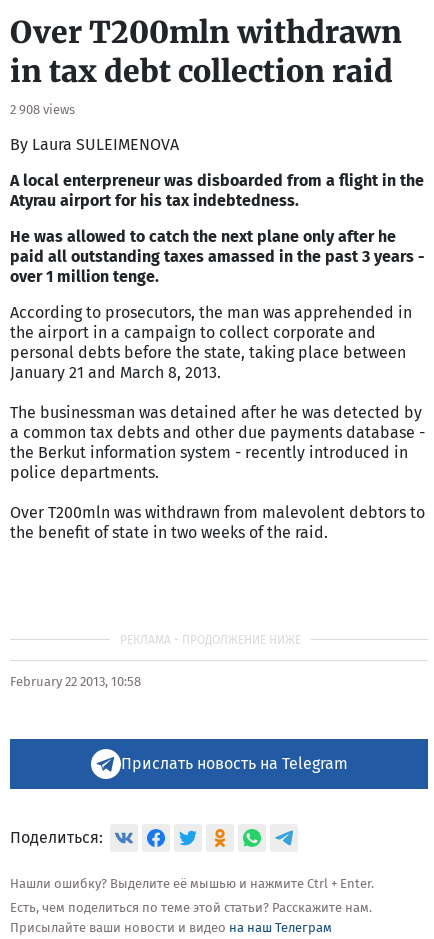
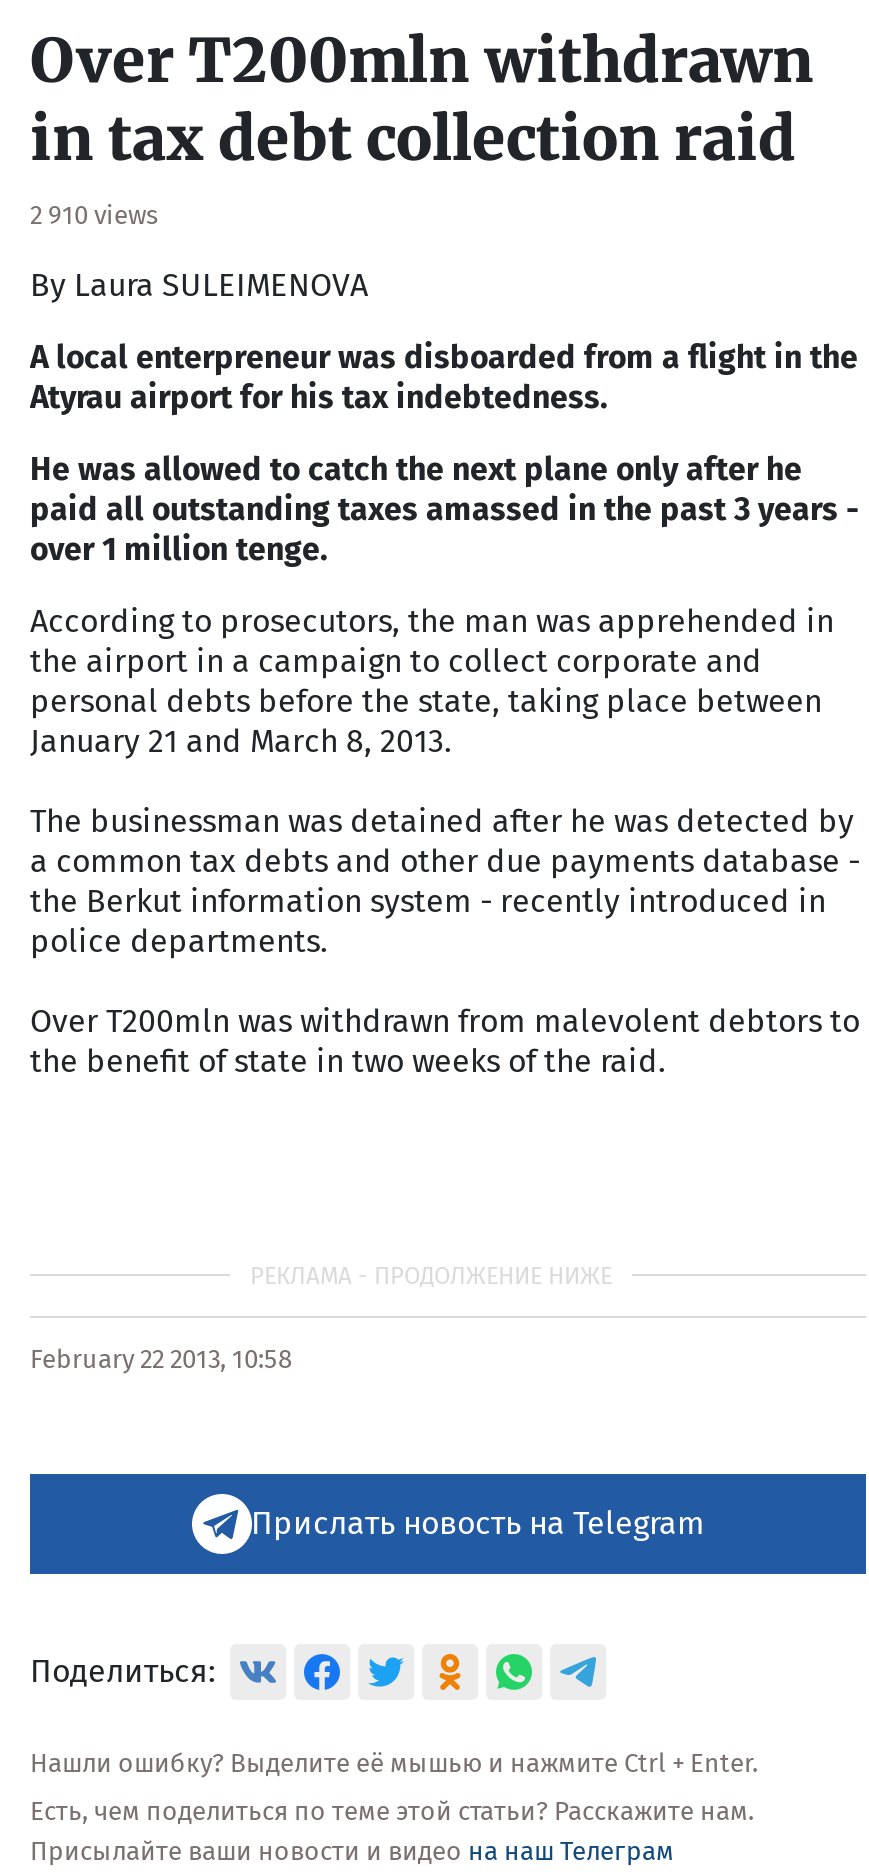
- 2 908 views
+ 2 910 views
